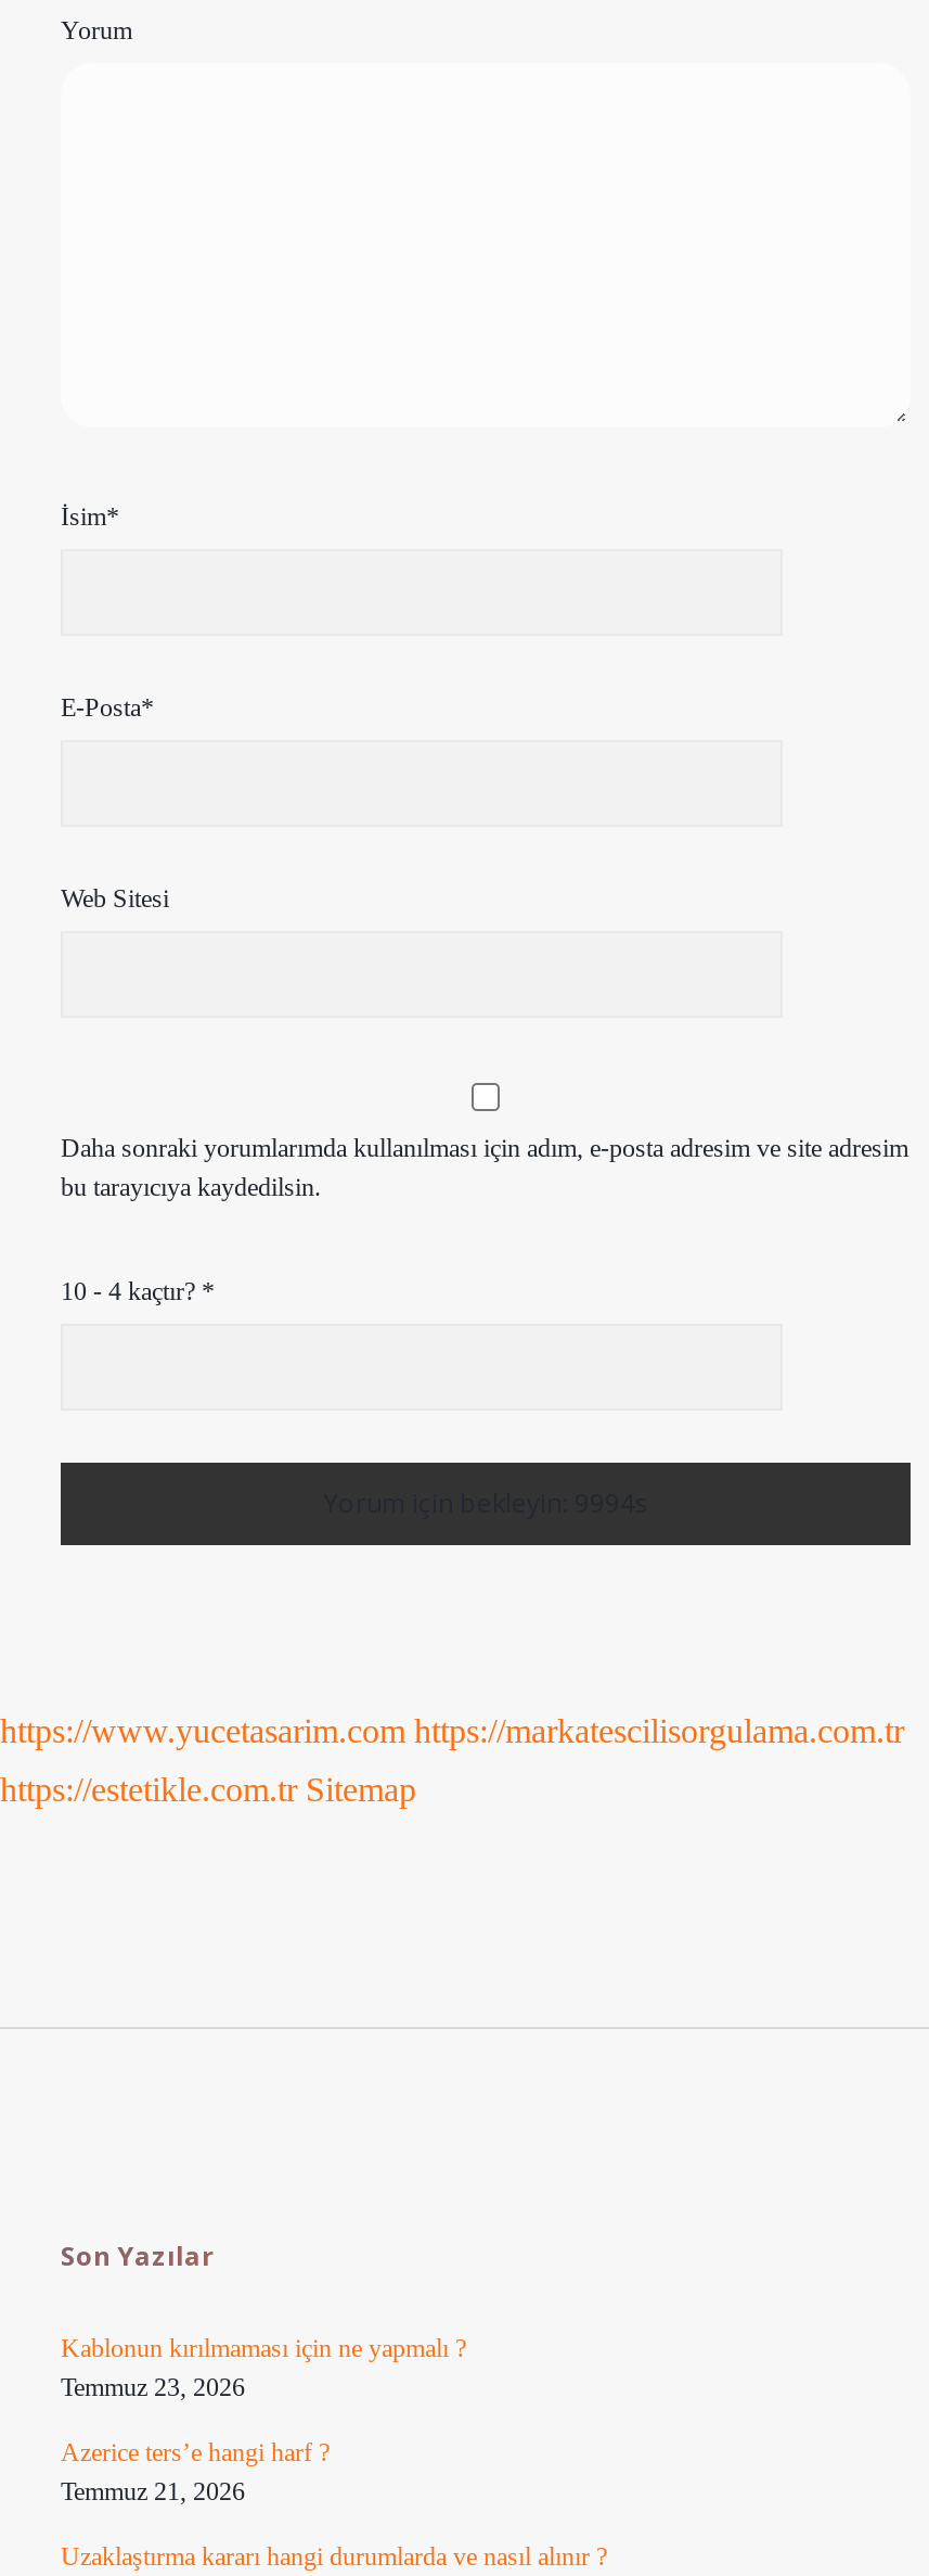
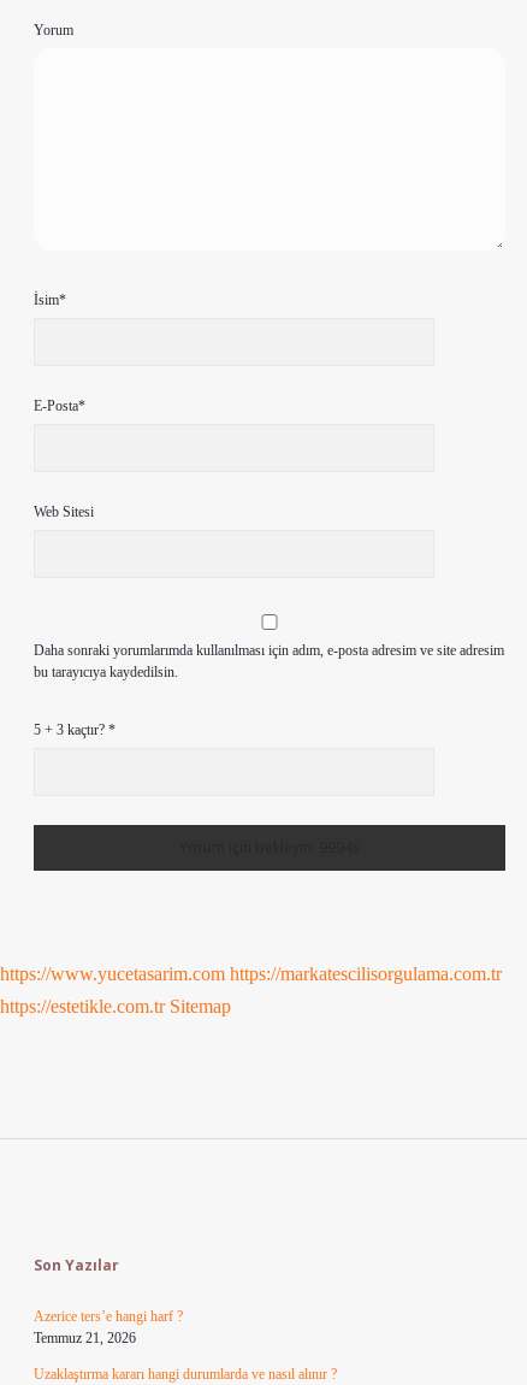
- 10 - 4 kaçtır? *
+ 5 + 3 kaçtır? *

- Kablonun kırılmaması için ne yapmalı ?
- Temmuz 23, 2026
